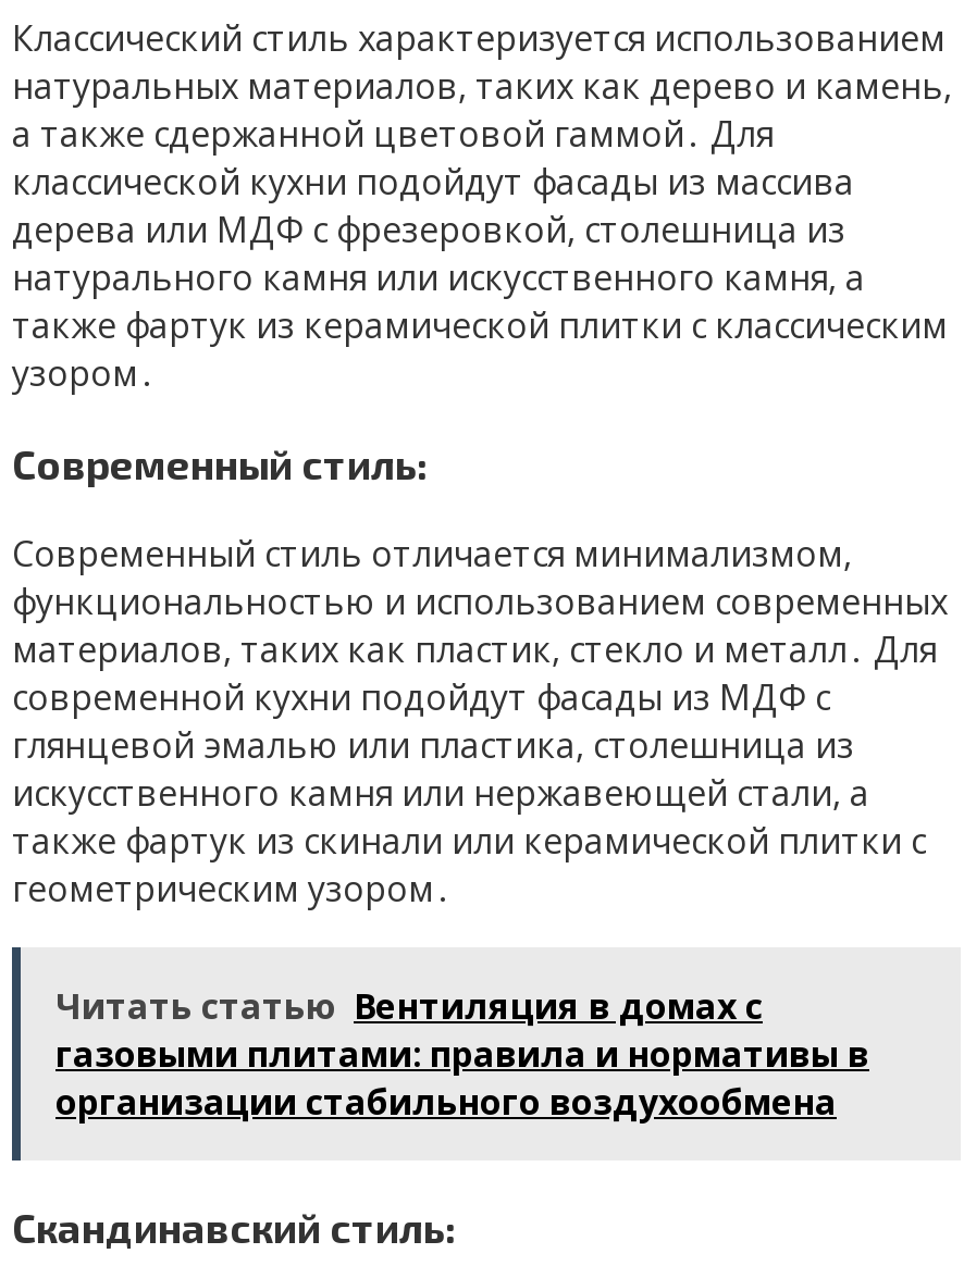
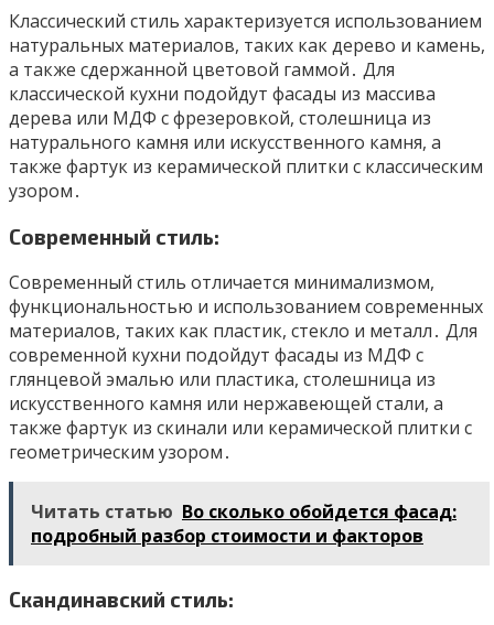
- Читать статью Вентиляция в домах с
- газовыми плитами: правила и нормативы в
- организации стабильного воздухообмена
+ Читать статью Во сколько обойдется фасад:
+ подробный разбор стоимости и факторов
